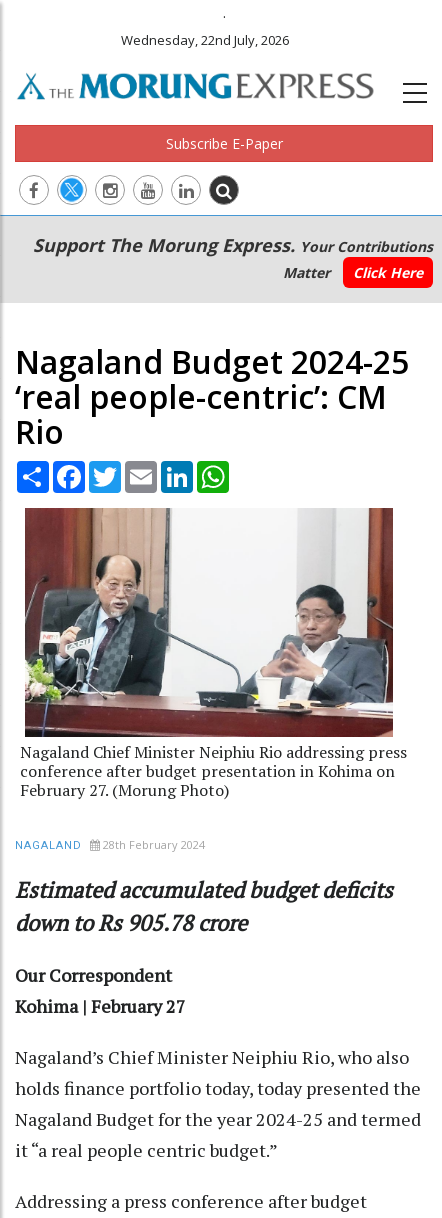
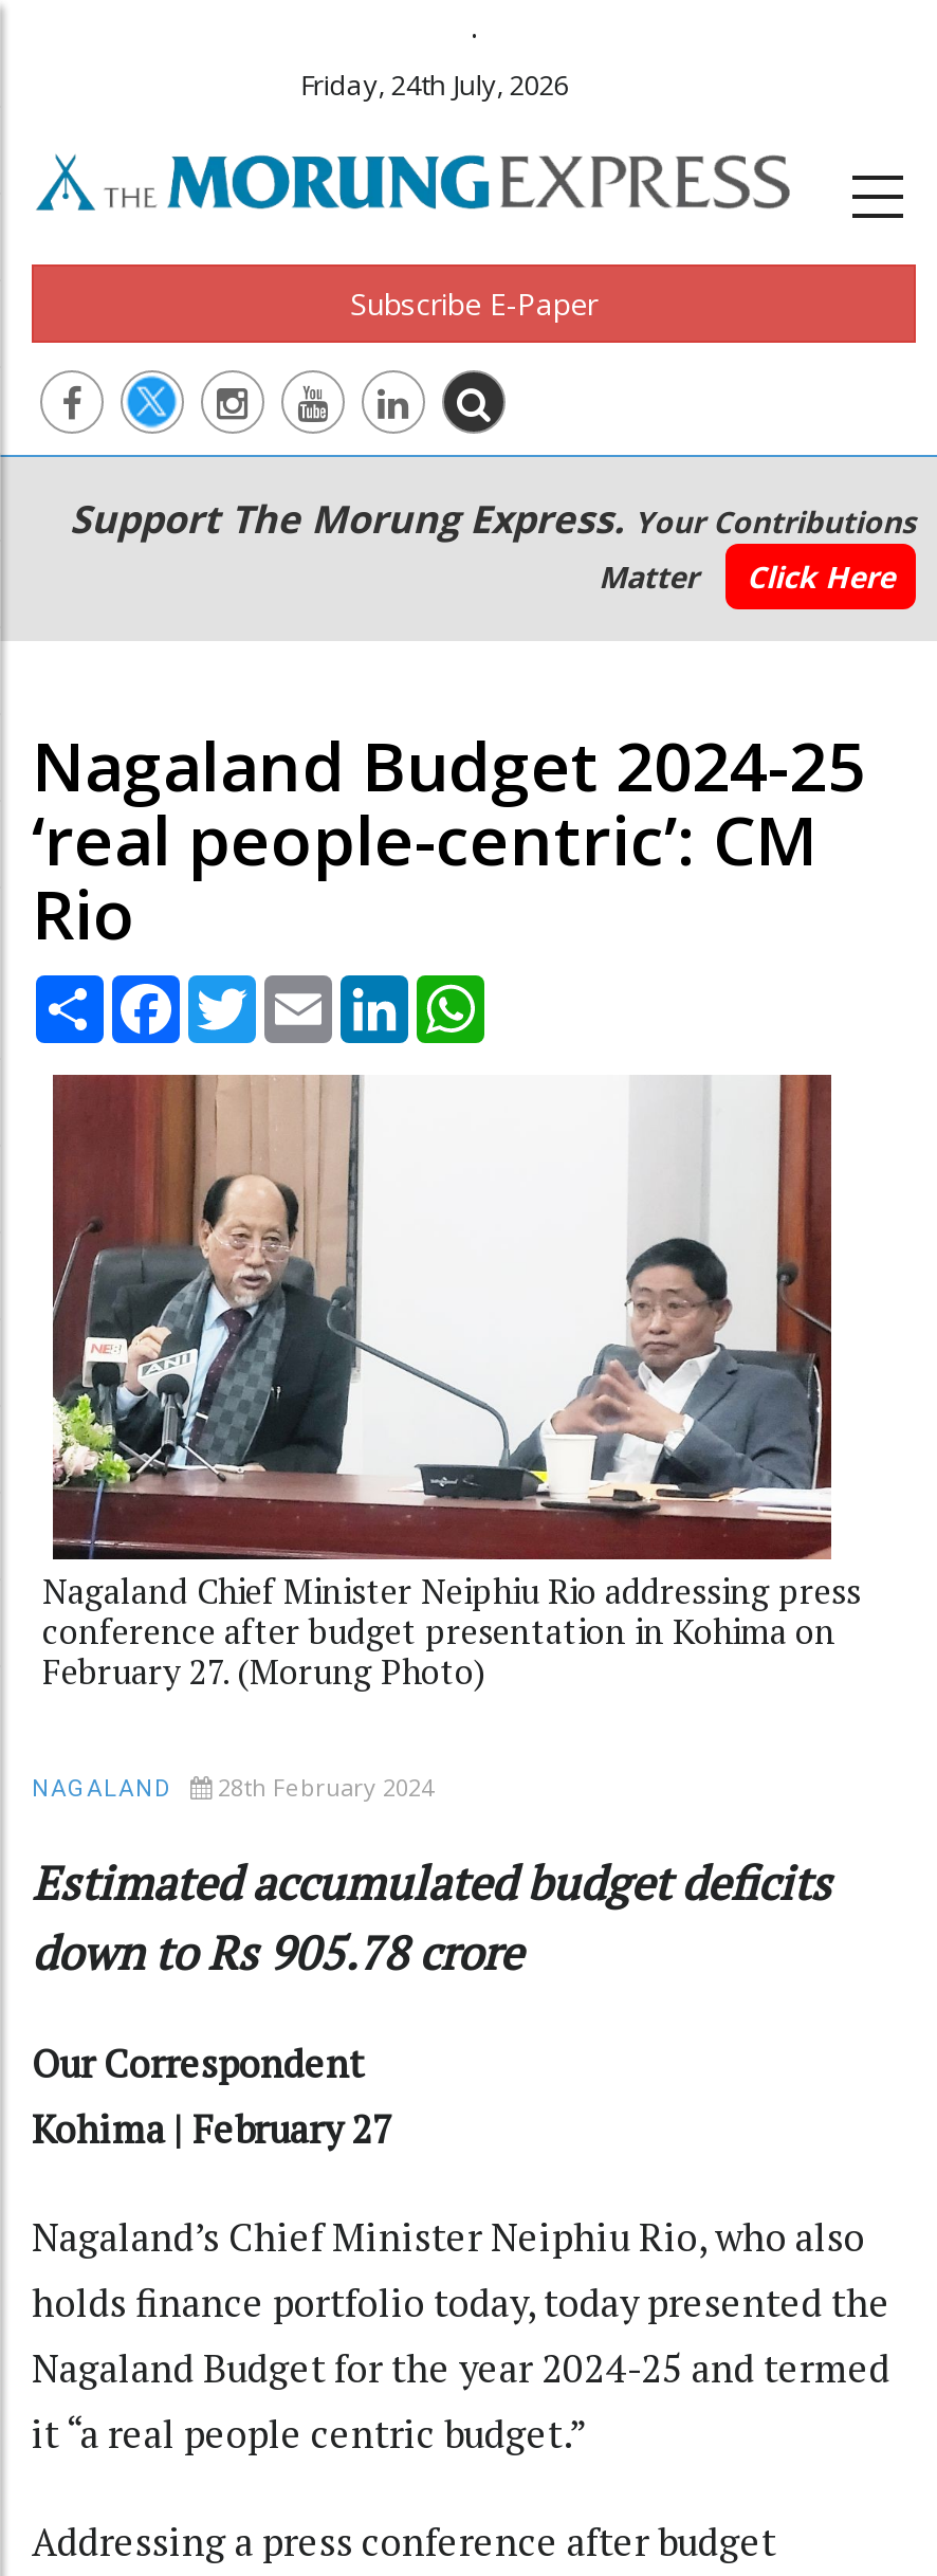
- Wednesday, 22nd July, 2026
+ Friday, 24th July, 2026
